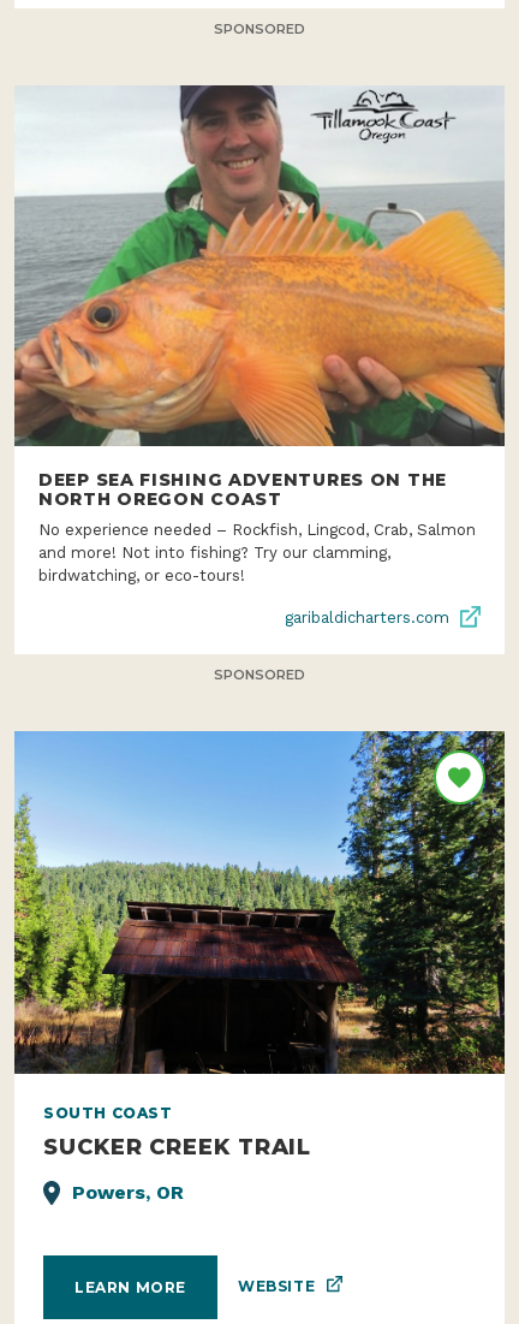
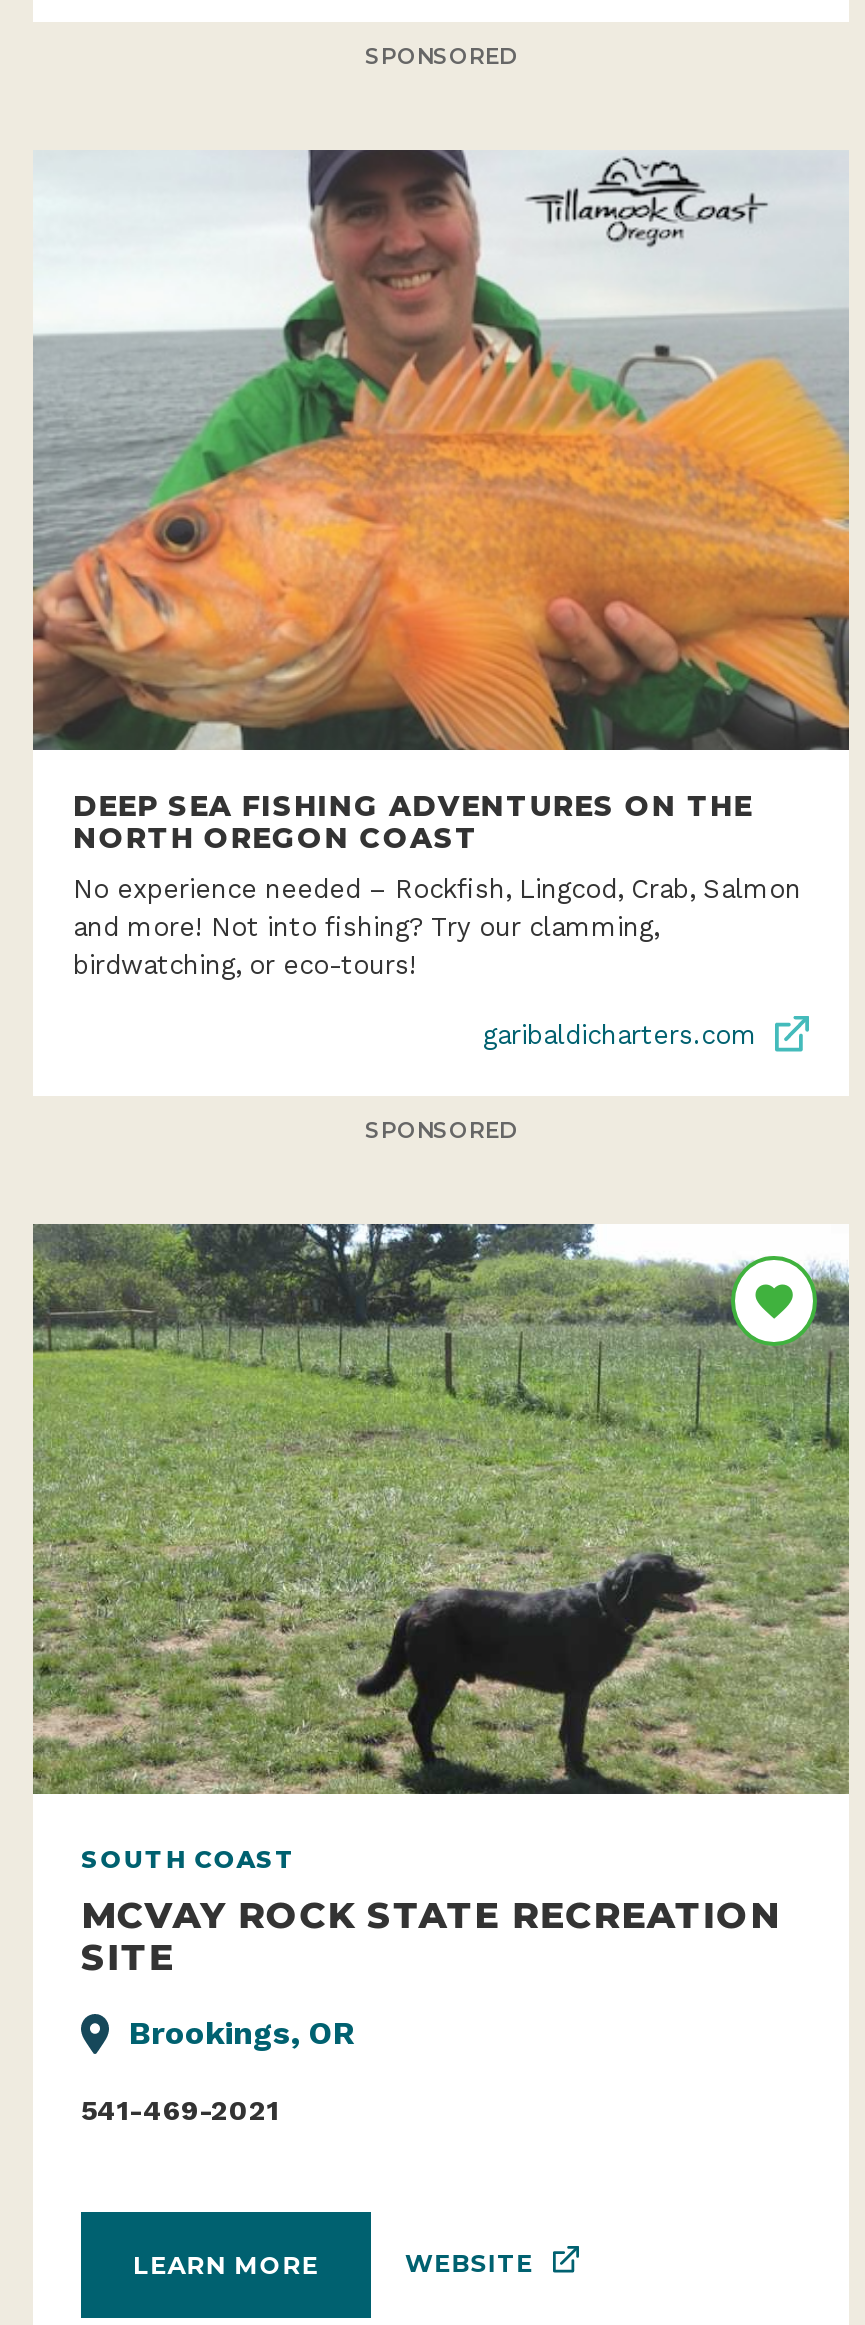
- [image]
+ [image]

- SUCKER CREEK TRAIL
- Powers, OR
+ MCVAY ROCK STATE RECREATION
+ SITE
+ Brookings, OR
+ 541-469-2021
